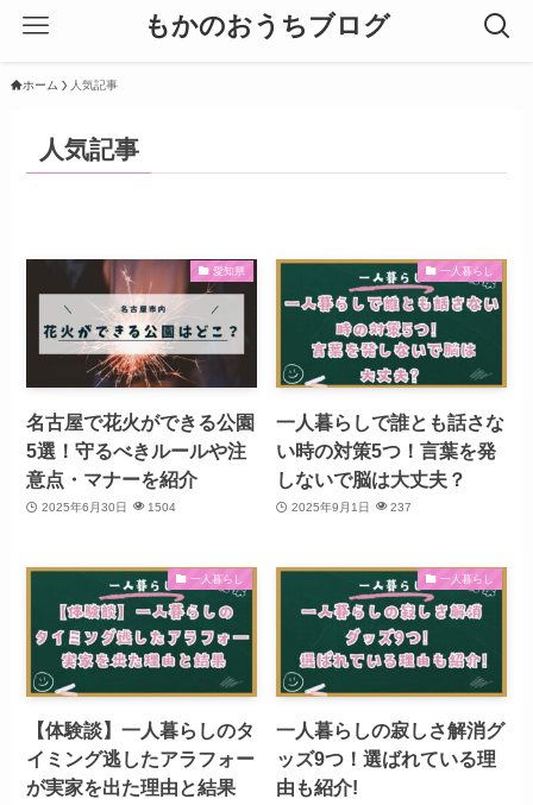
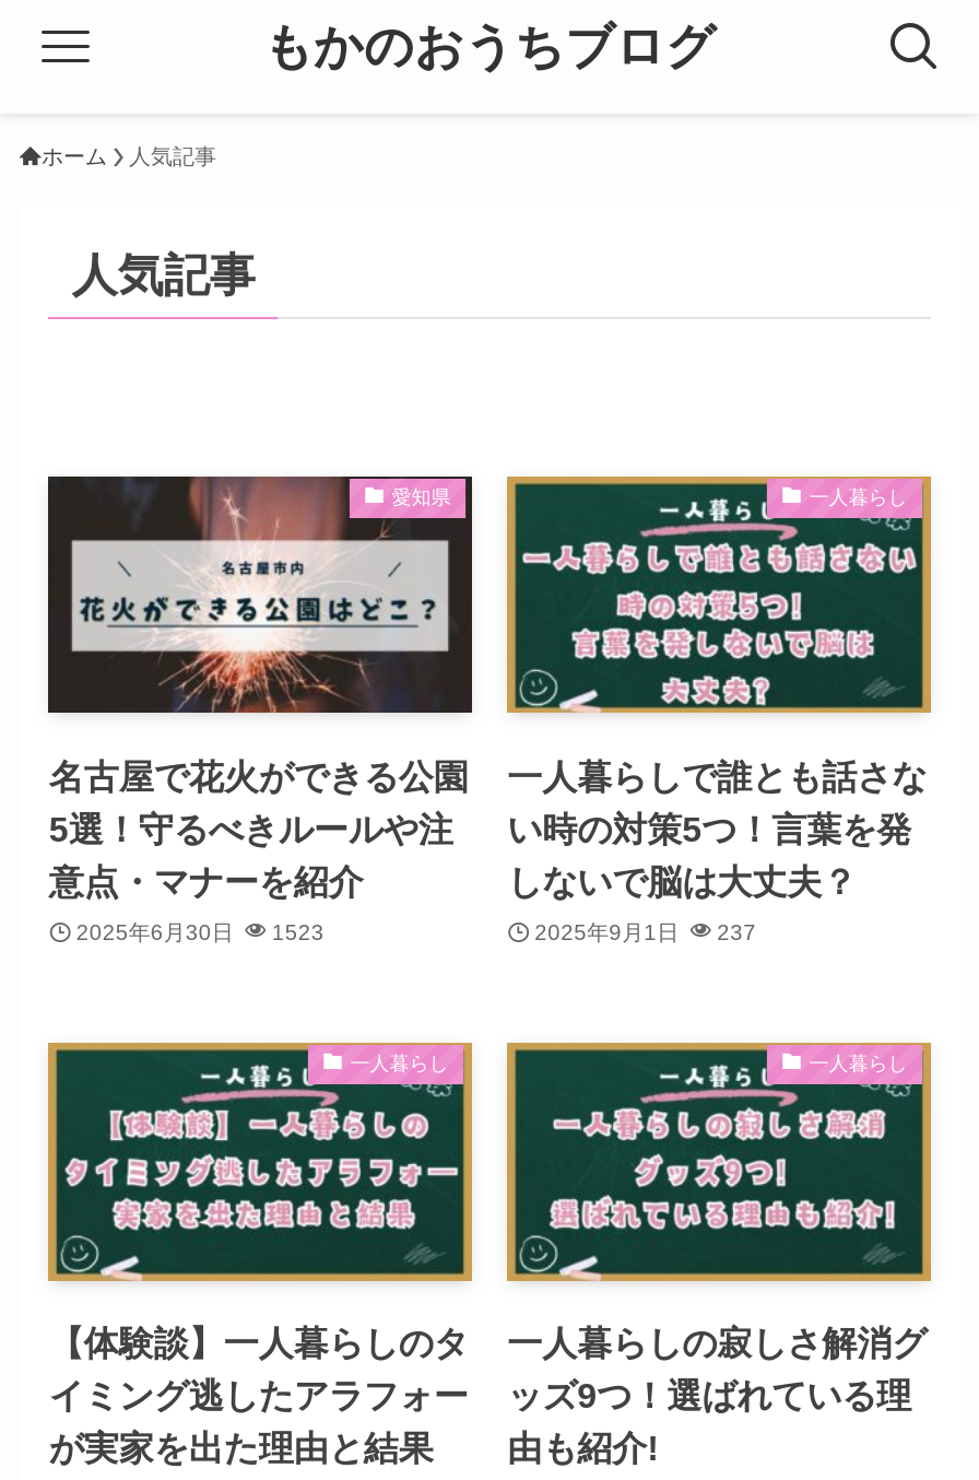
- 2025年6月30日 1504
+ 2025年6月30日 1523
